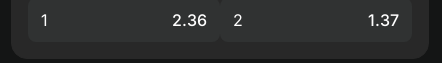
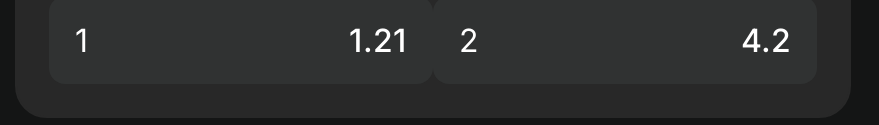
- 2.36 2
+ 1.21 2

- 1.37
+ 4.2
